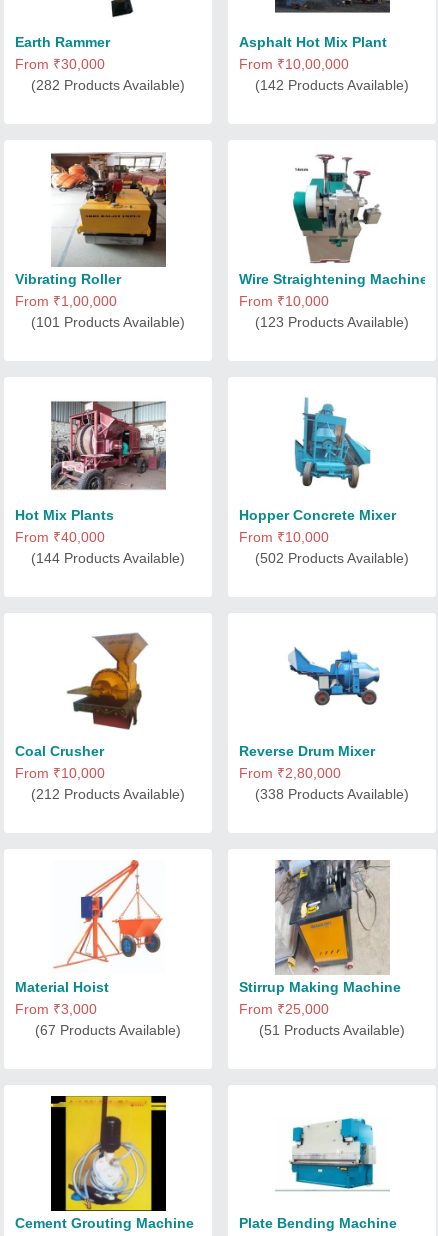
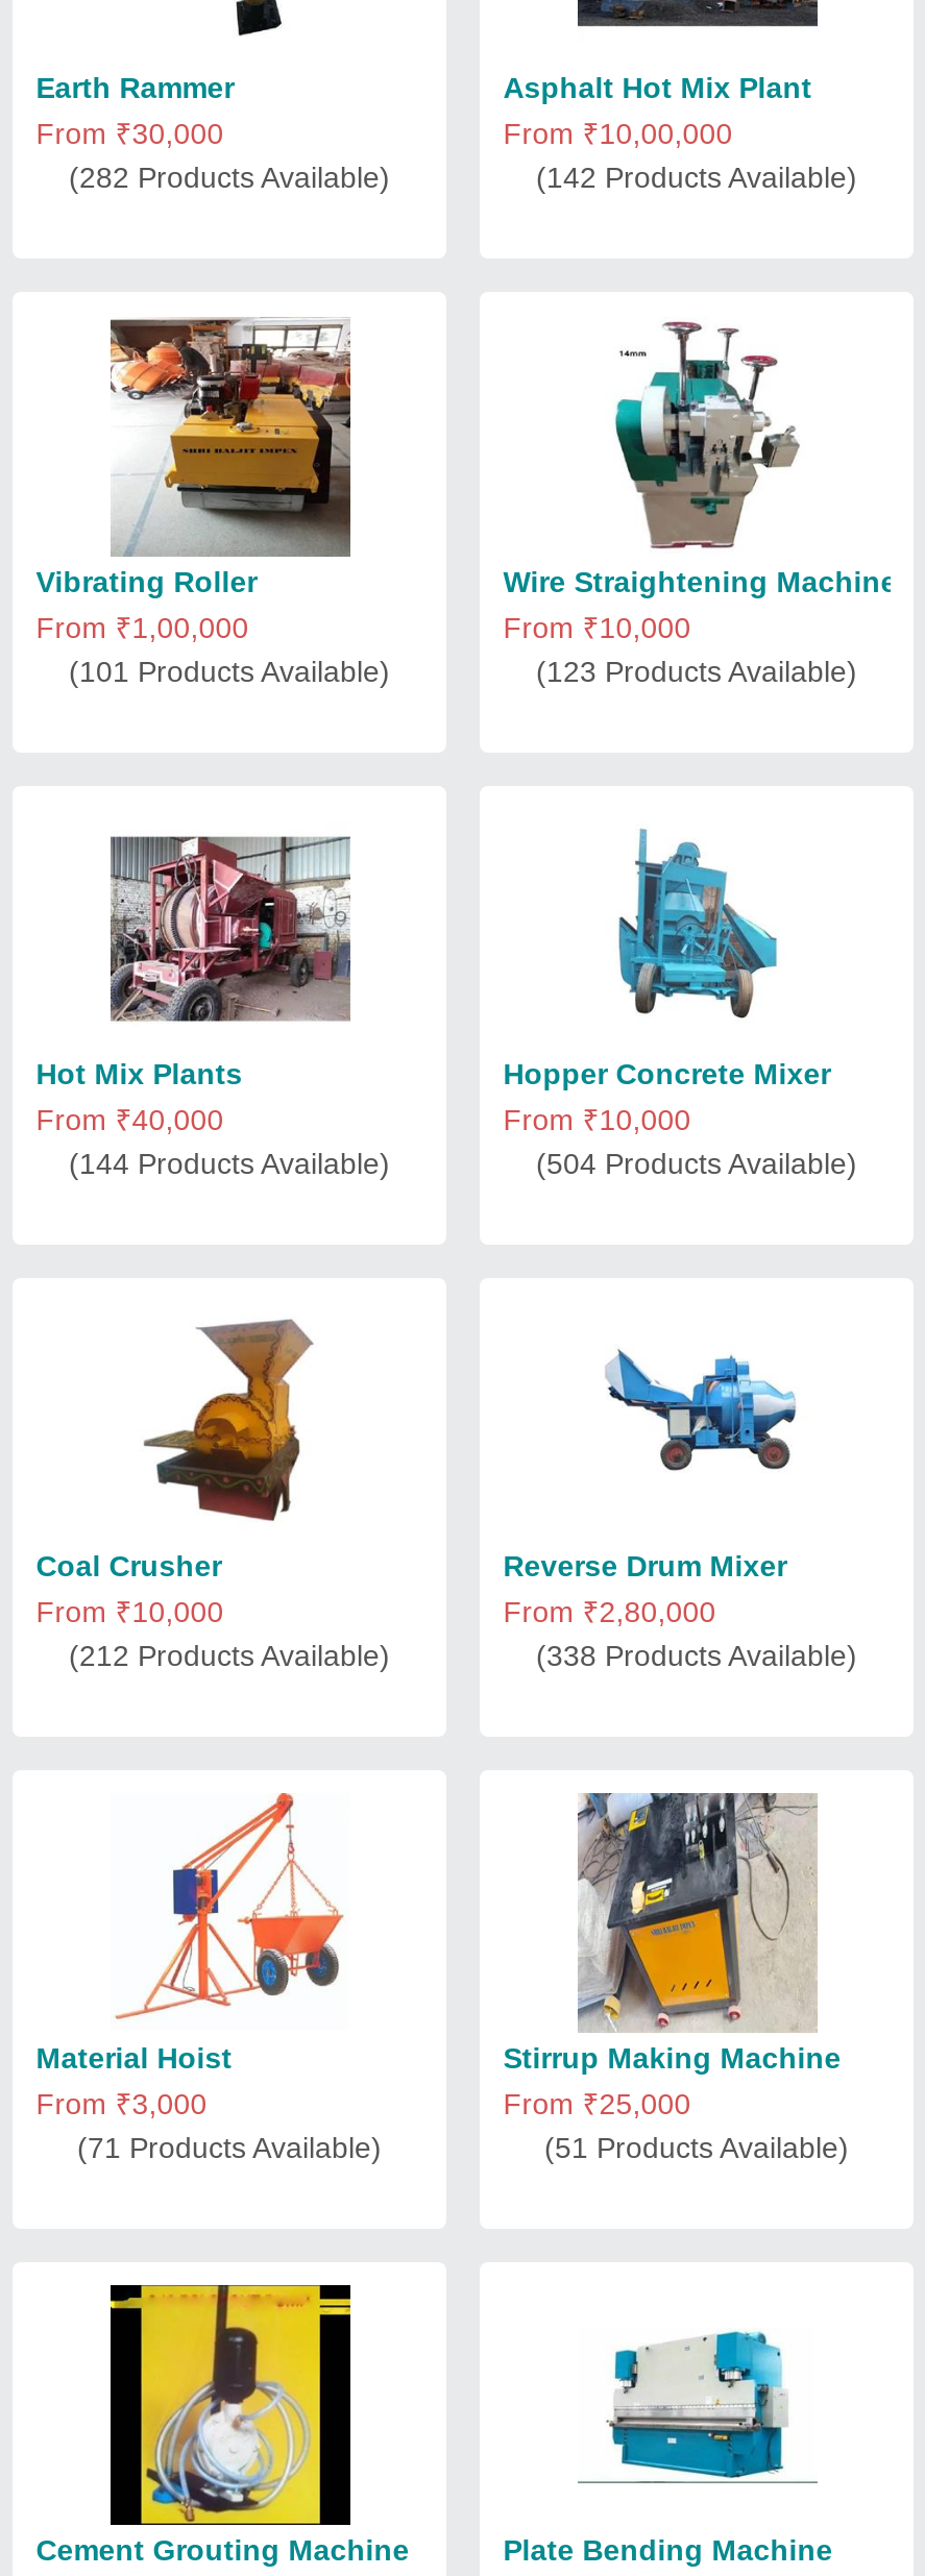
- (502 Products Available)
+ (504 Products Available)

- (67 Products Available)
+ (71 Products Available)
